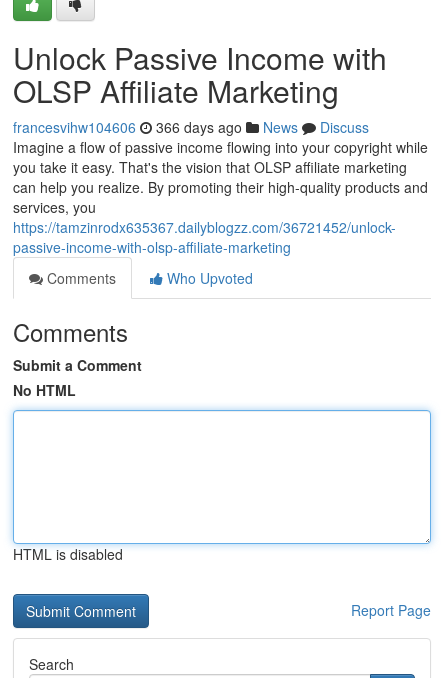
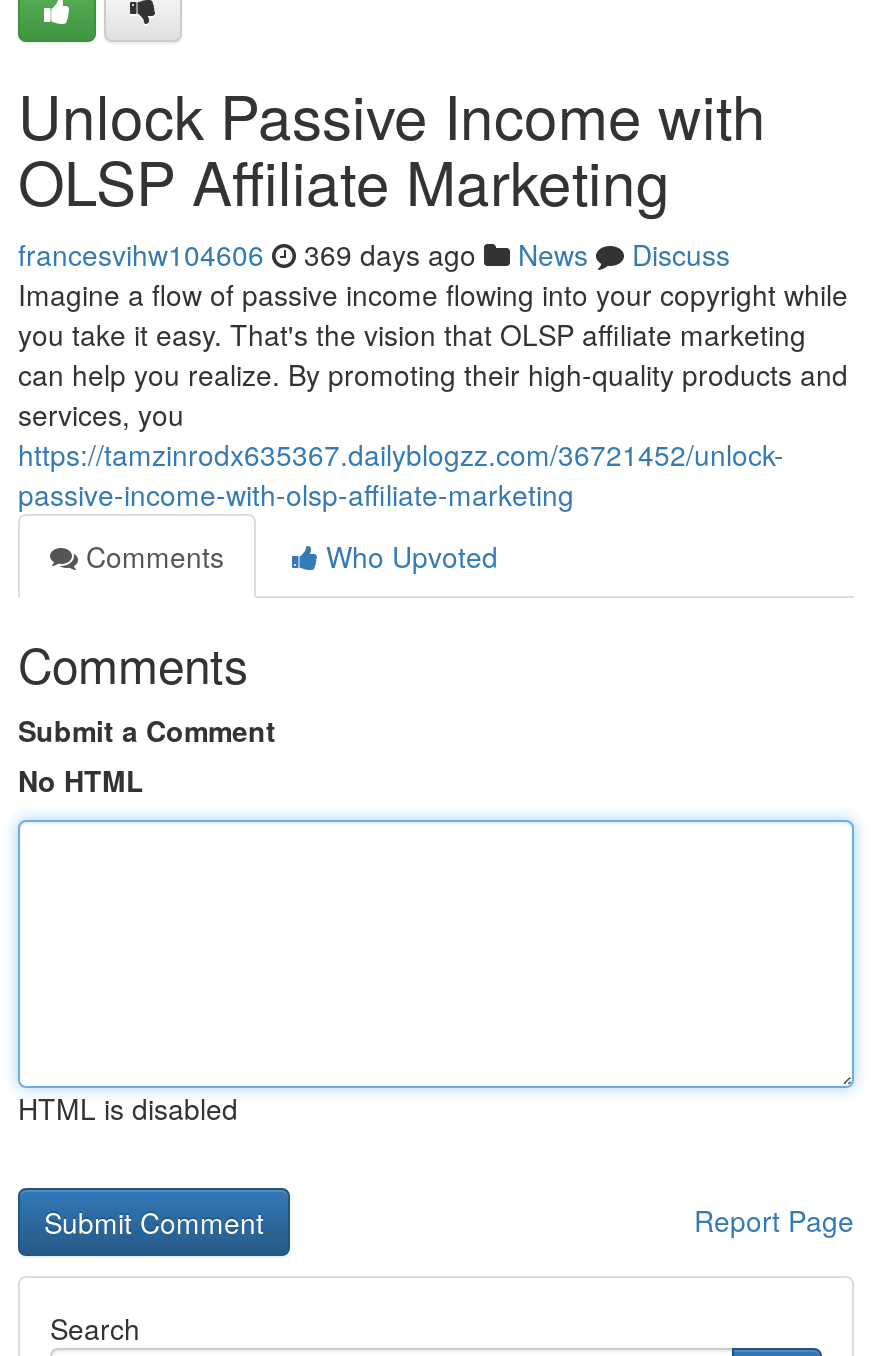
- francesvihw104606 366 days ago News Discuss
+ francesvihw104606 369 days ago News Discuss
